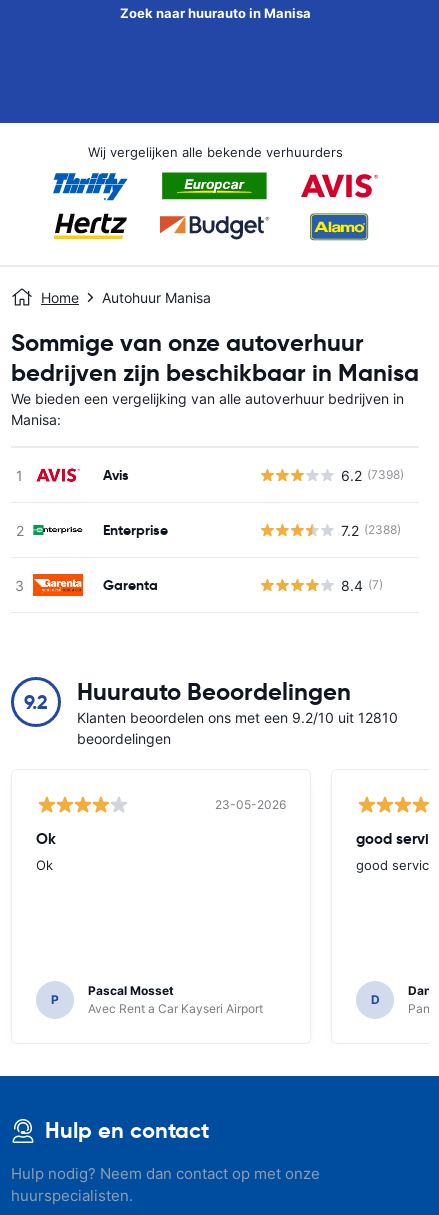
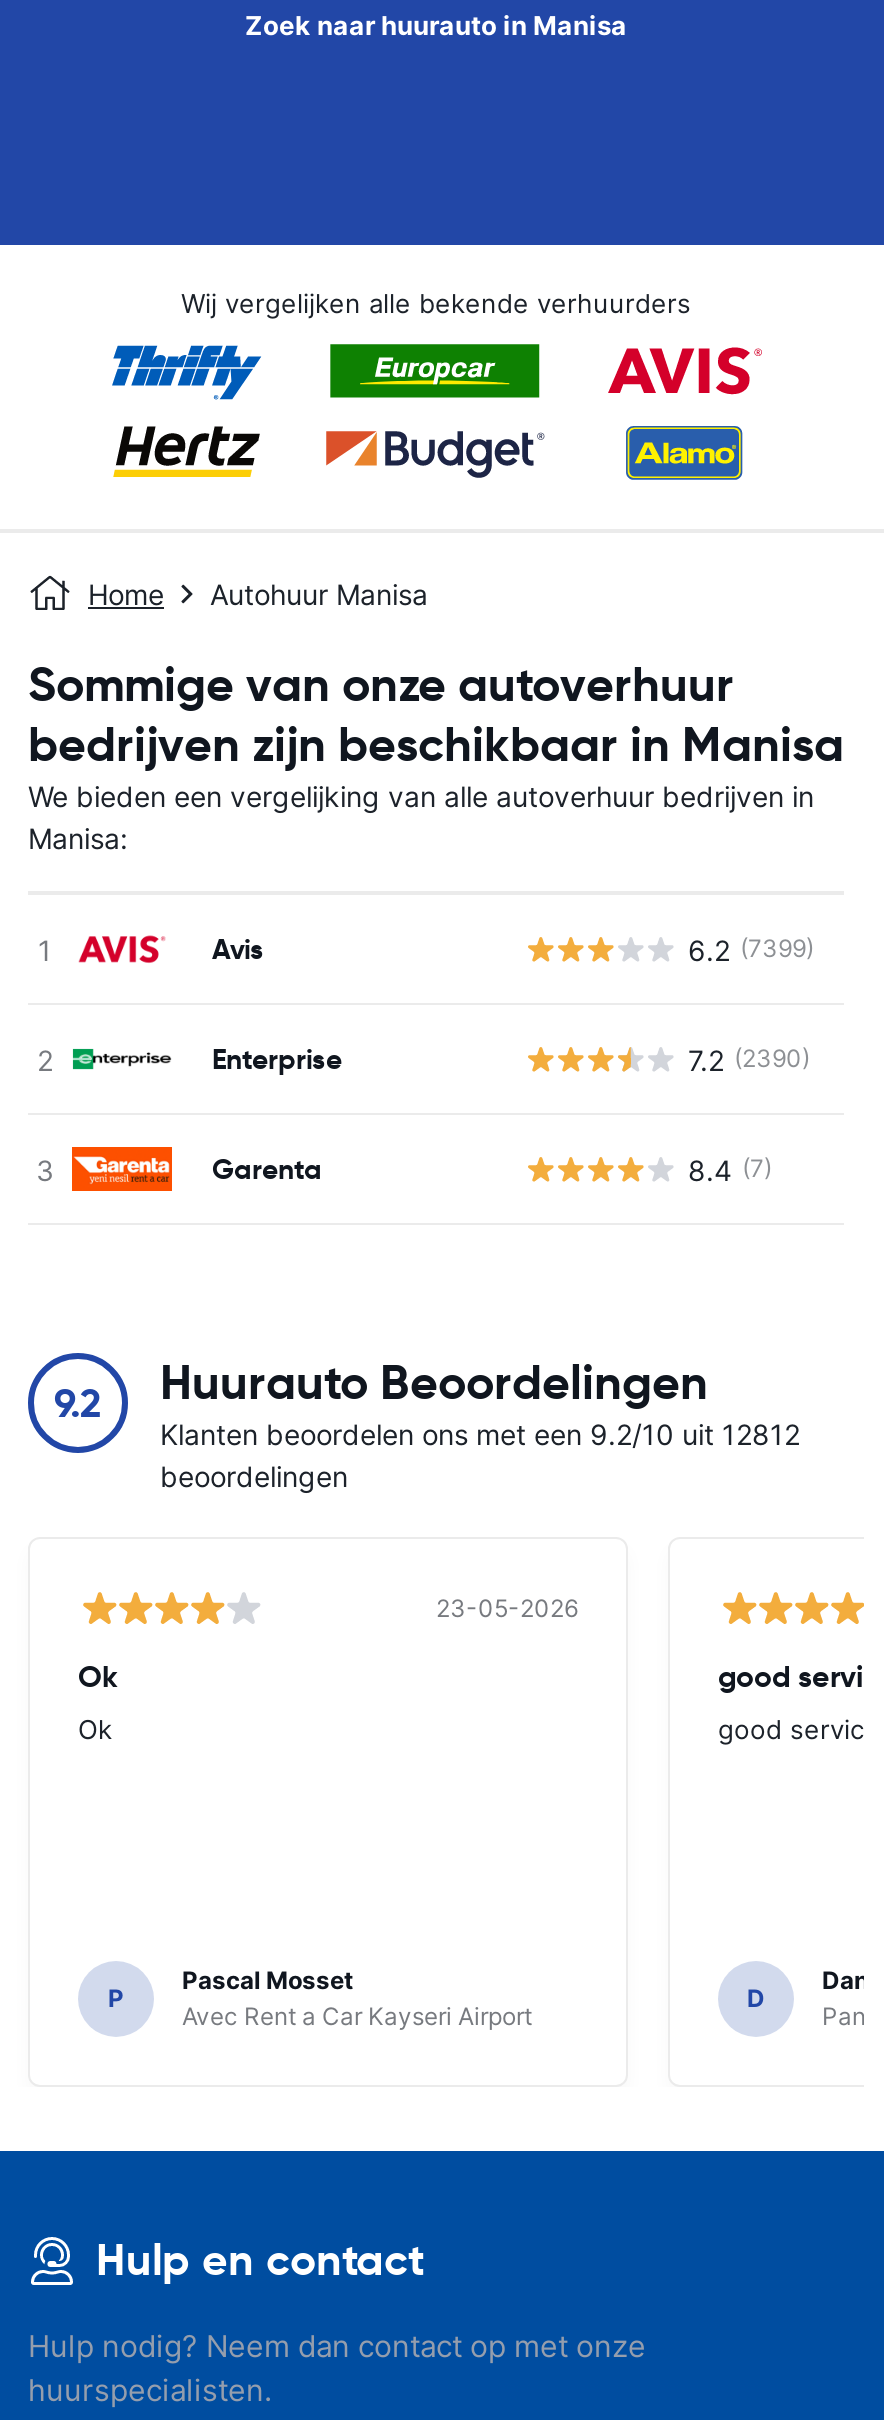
- 6.2 (7398)
+ 6.2 (7399)

- 7.2 (2388)
+ 7.2 (2390)

- Klanten beoordelen ons met een 9.2/10 uit 12810
+ Klanten beoordelen ons met een 9.2/10 uit 12812
